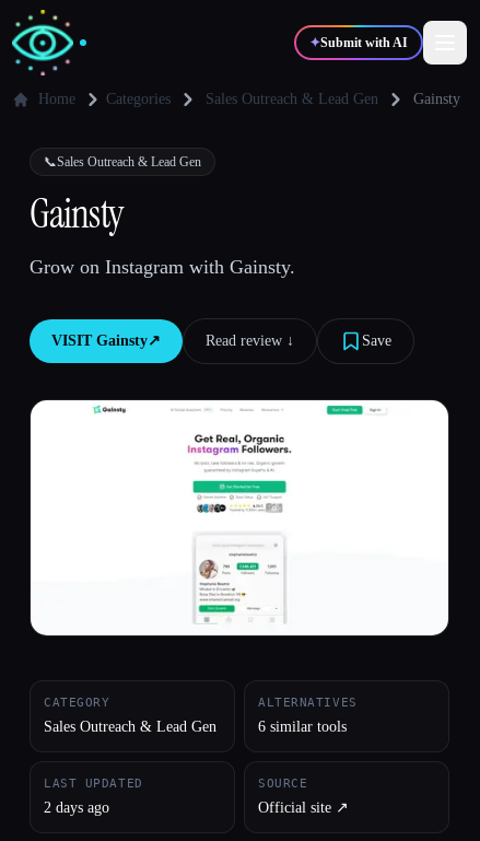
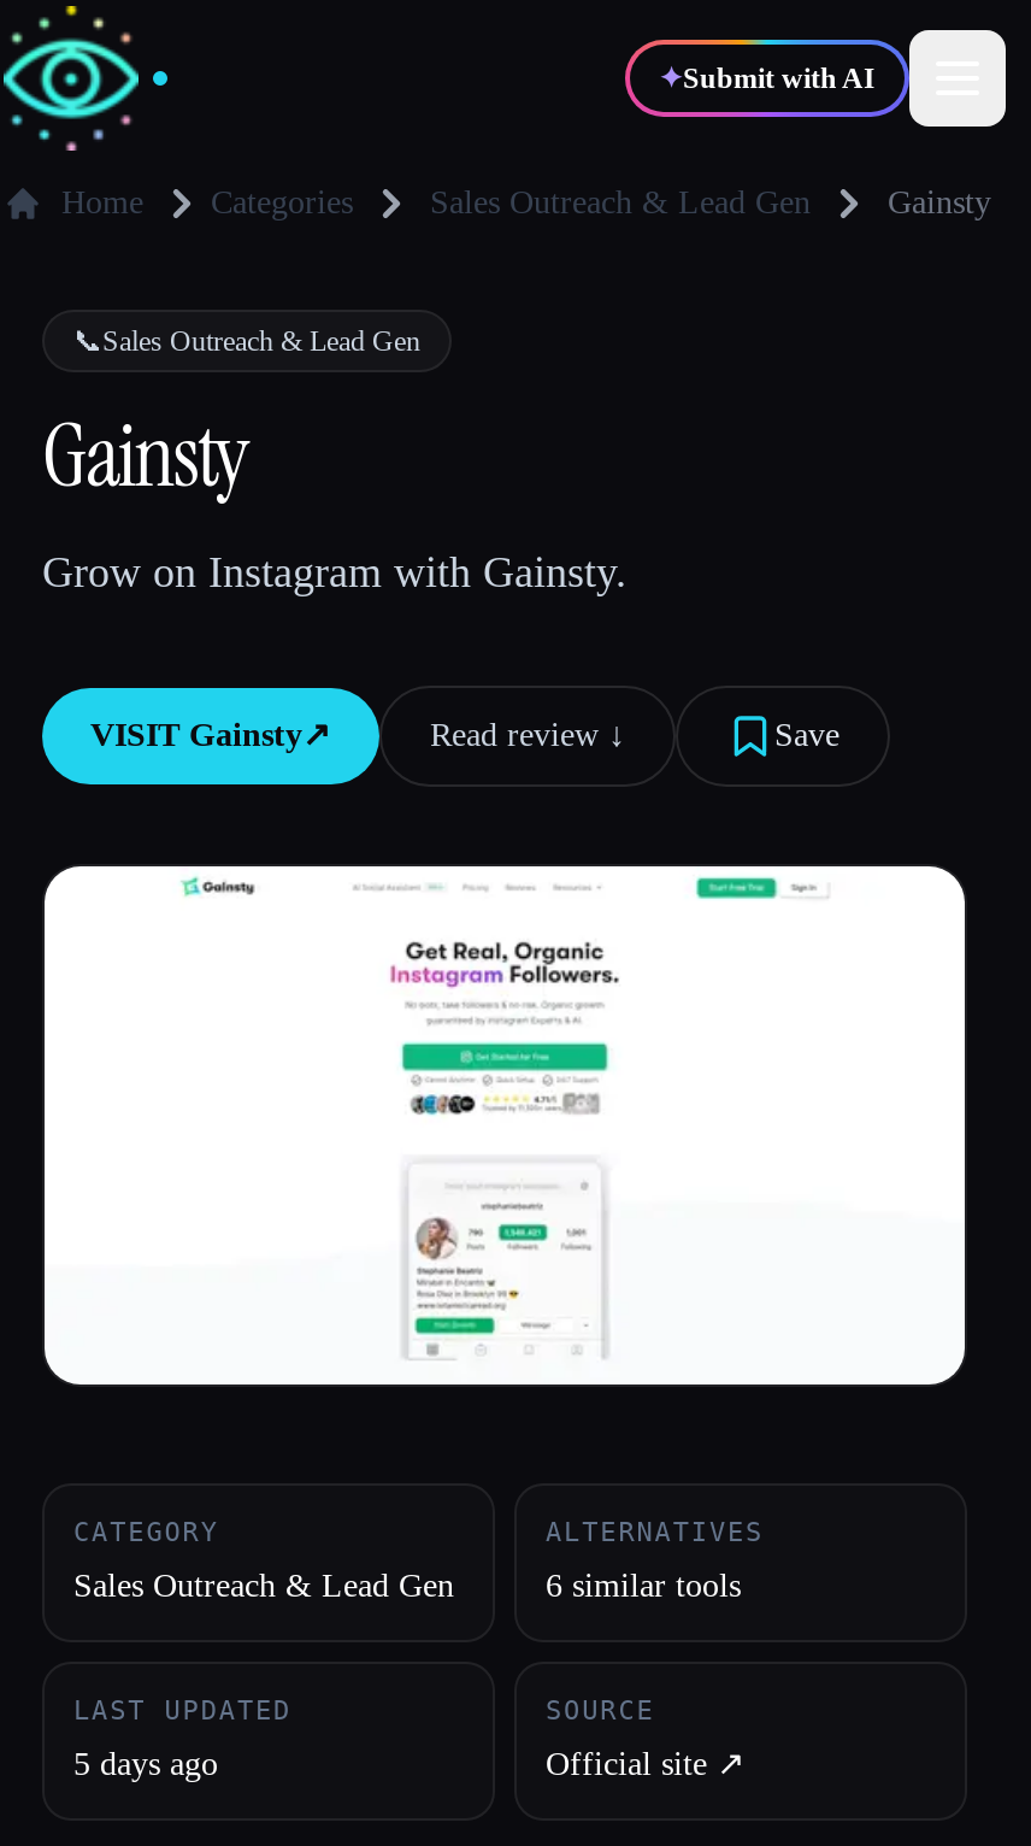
- 2 days ago
+ 5 days ago
